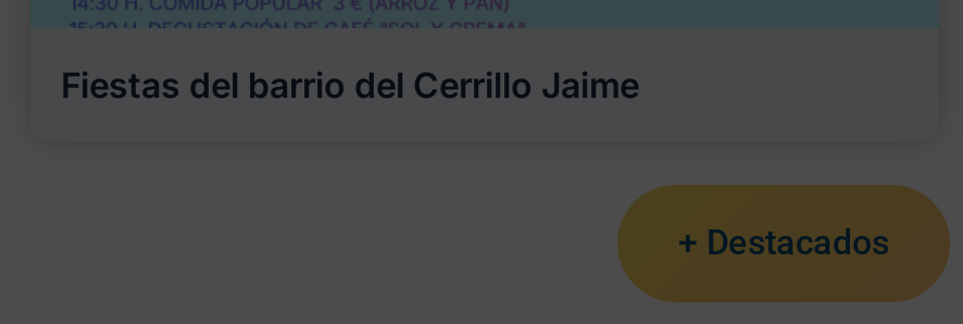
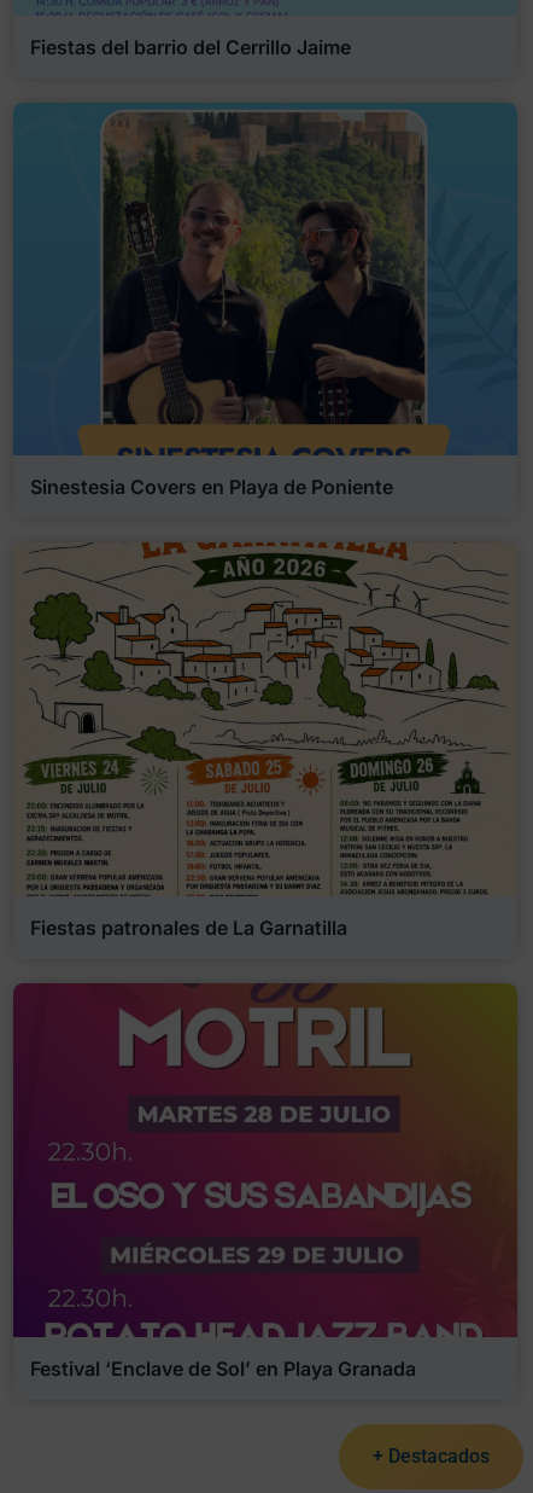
+ [image]
+ Festival ‘Enclave de Sol’ en Playa Granada

+ [image]
+ Sinestesia Covers en Playa de Poniente

+ [image]
+ Fiestas patronales de La Garnatilla
